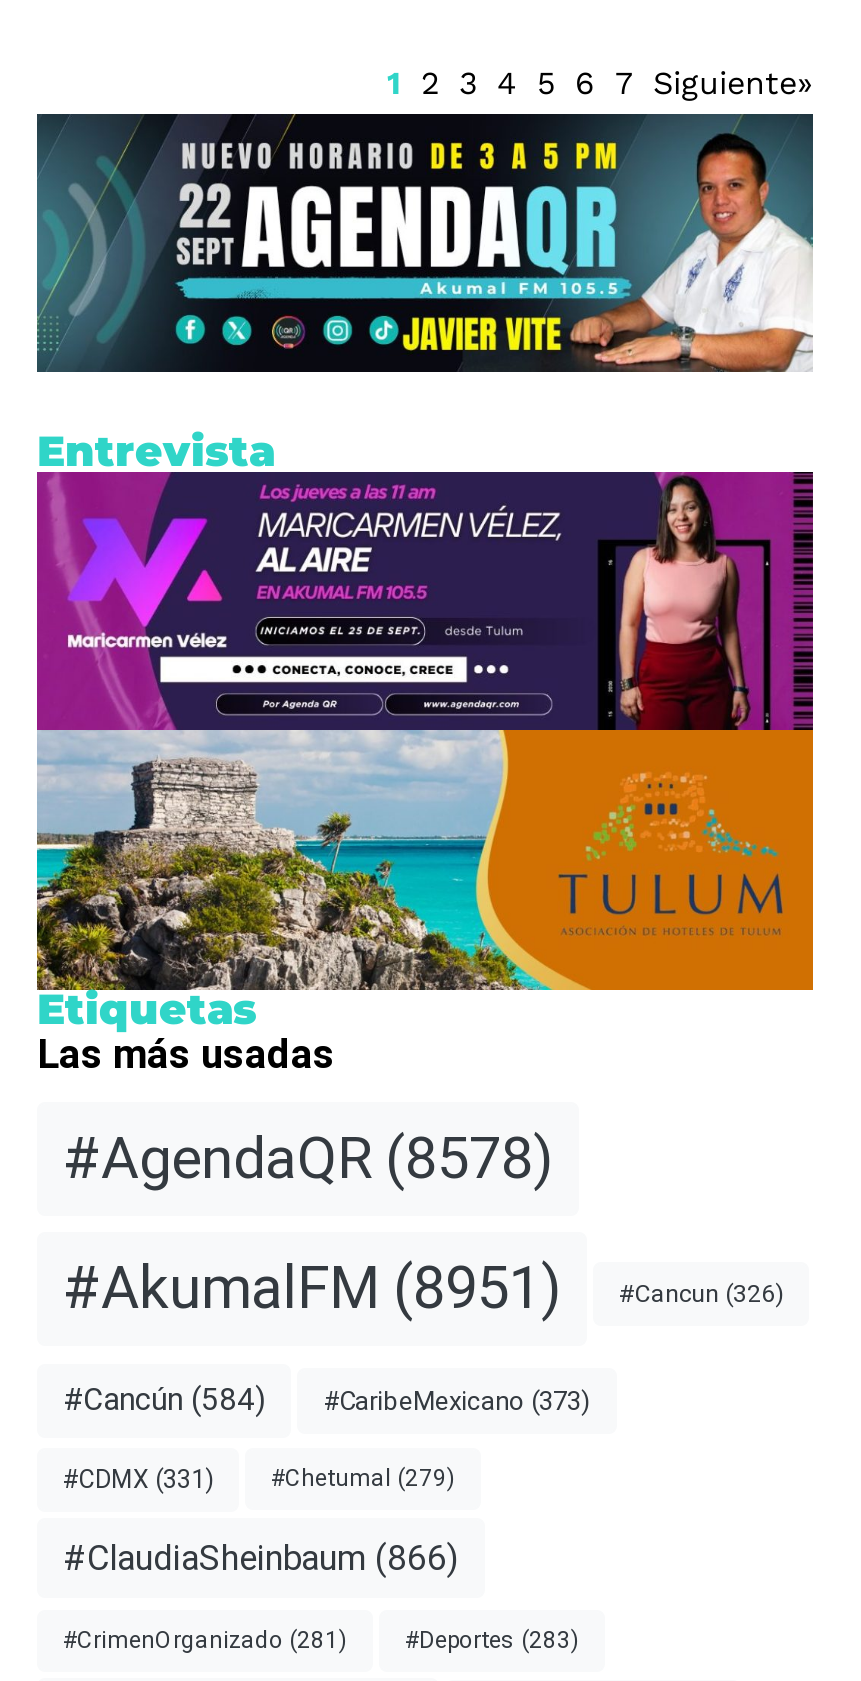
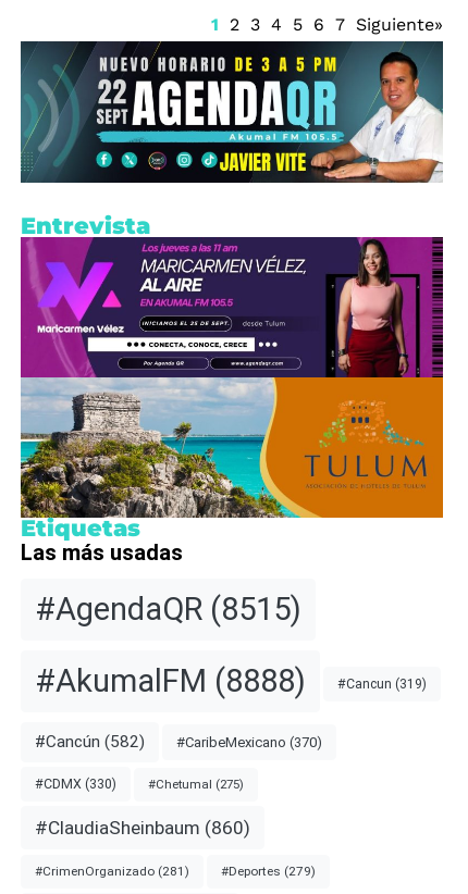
- #AgendaQR (8578)
+ #AgendaQR (8515)

- #AkumalFM (8951)
+ #AkumalFM (8888)

- #Cancun (326)
+ #Cancun (319)

- #Cancún (584)
+ #Cancún (582)

- #CaribeMexicano (373)
+ #CaribeMexicano (370)

- #CDMX (331)
+ #CDMX (330)

- #Chetumal (279)
+ #Chetumal (275)

- #ClaudiaSheinbaum (866)
+ #ClaudiaSheinbaum (860)

- #Deportes (283)
+ #Deportes (279)
